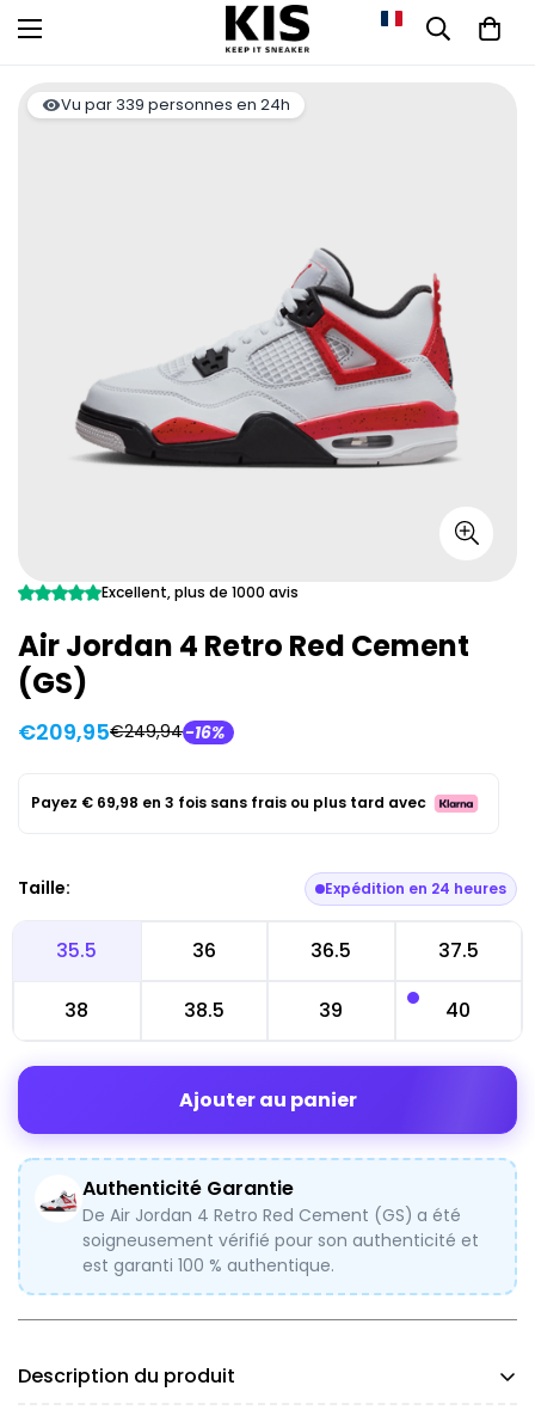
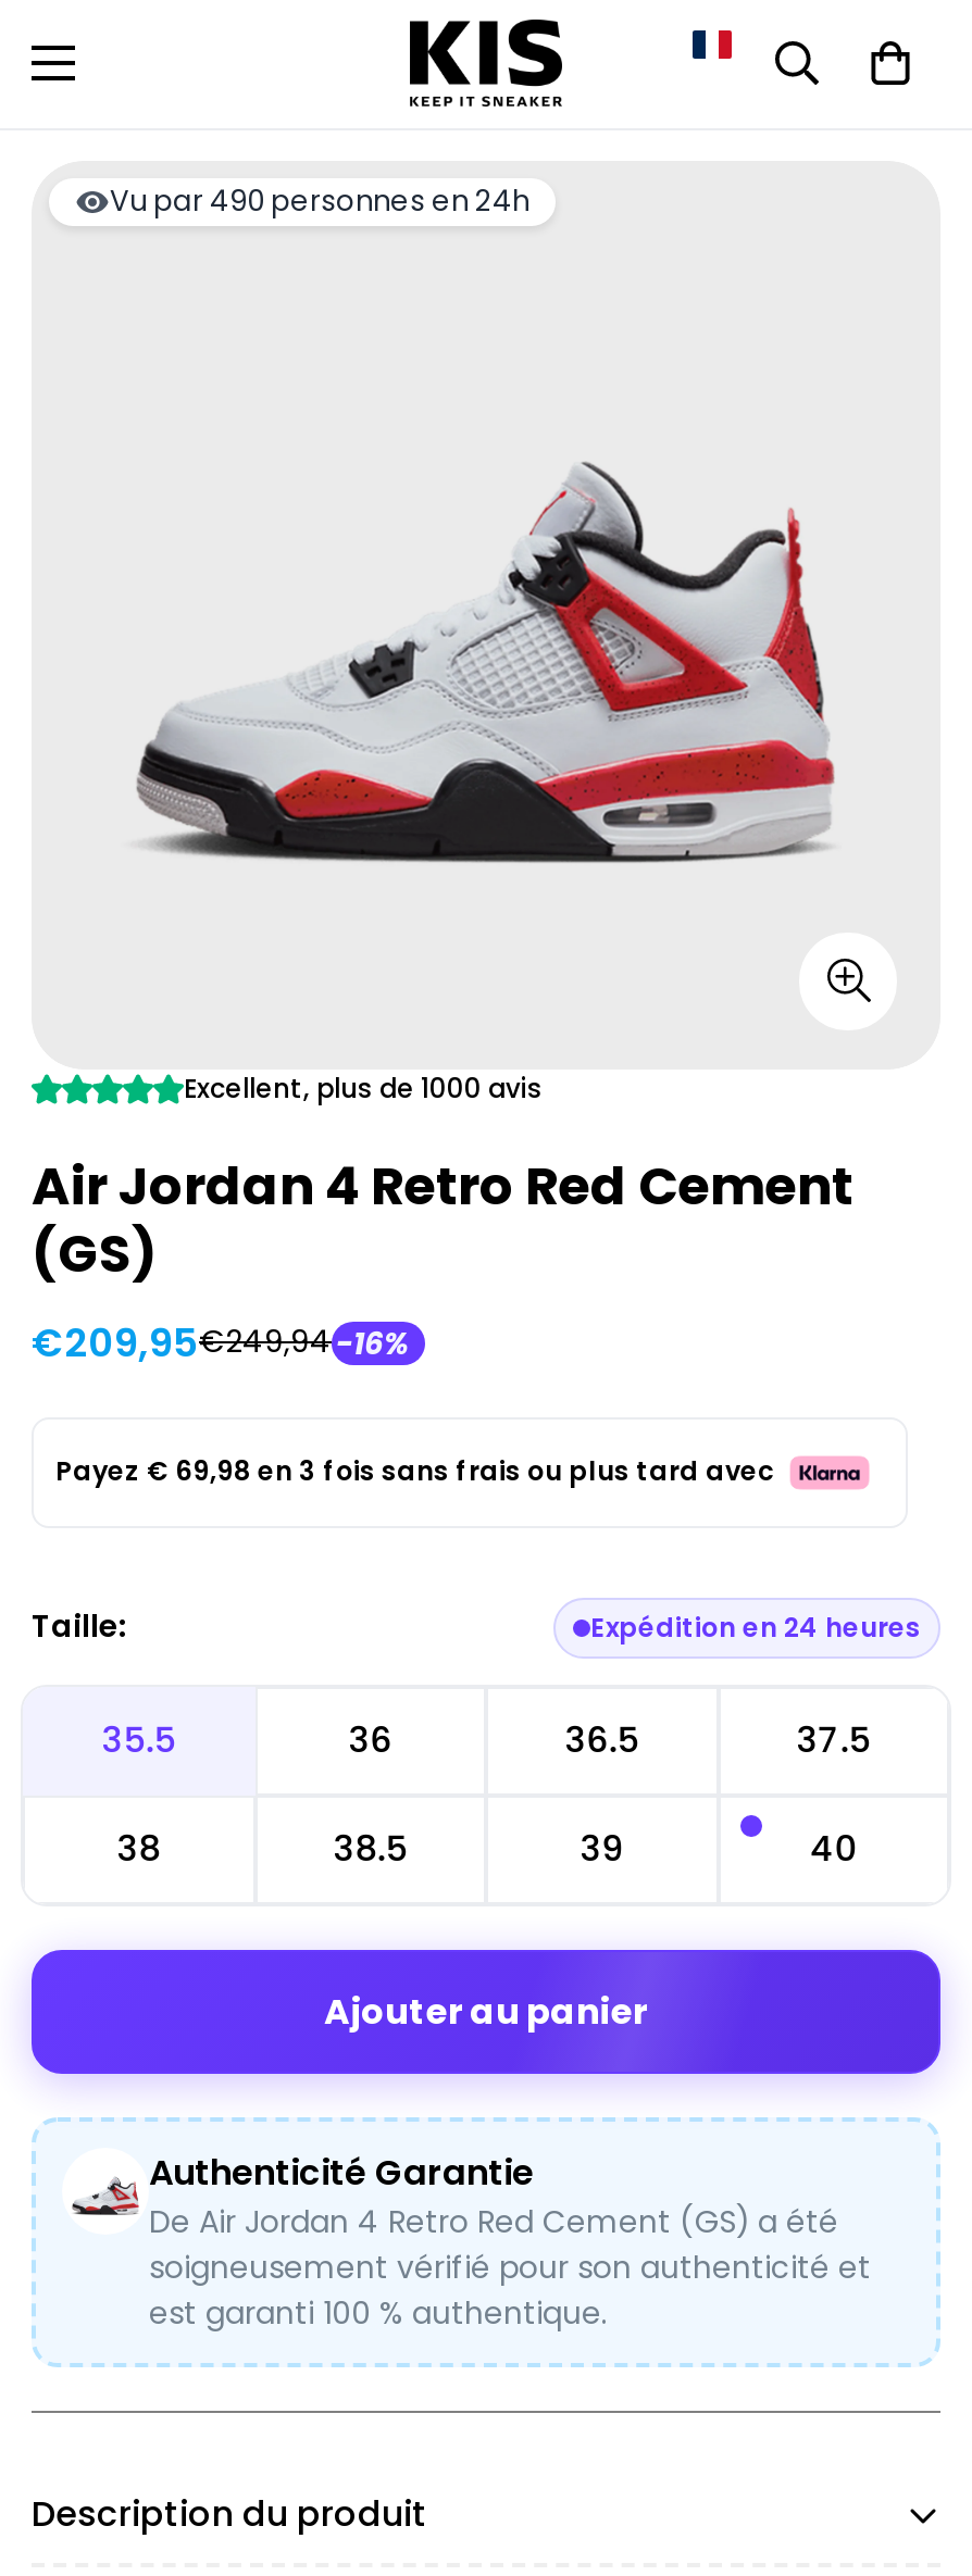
- Vu par 339 personnes en 24h
+ Vu par 490 personnes en 24h
